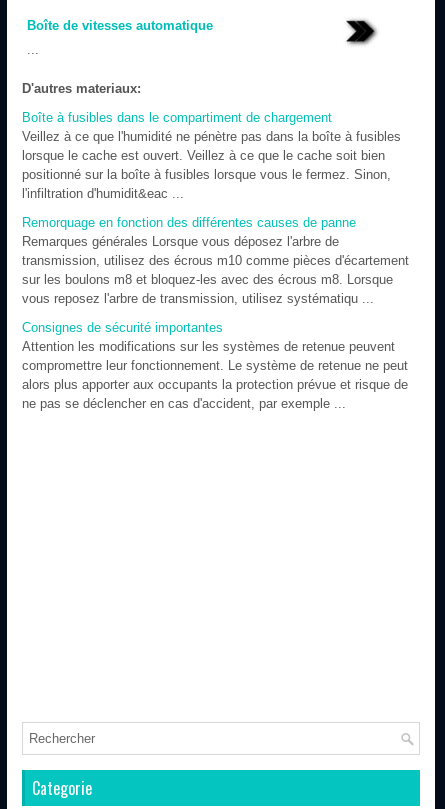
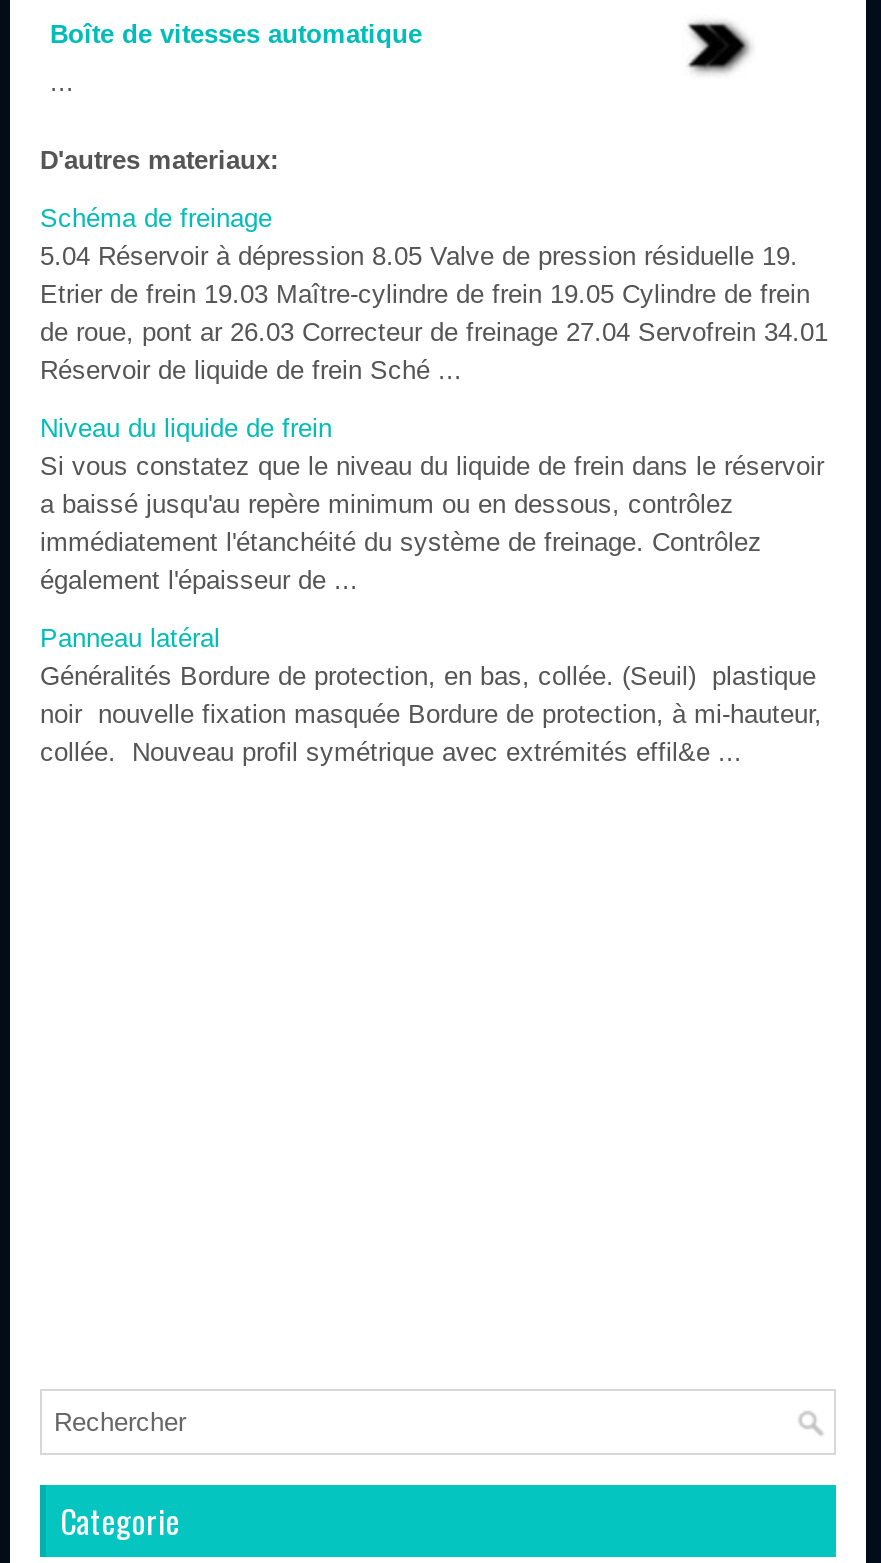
- Boîte à fusibles dans le compartiment de chargement
- Veillez à ce que l'humidité ne pénètre pas dans la boîte à fusibles
- lorsque le cache est ouvert. Veillez à ce que le cache soit bien
- positionné sur la boîte à fusibles lorsque vous le fermez. Sinon,
- l'infiltration d'humidit&eac ...
+ Schéma de freinage
+ 5.04 Réservoir à dépression 8.05 Valve de pression résiduelle 19.
+ Etrier de frein 19.03 Maître-cylindre de frein 19.05 Cylindre de frein
+ de roue, pont ar 26.03 Correcteur de freinage 27.04 Servofrein 34.01
+ Réservoir de liquide de frein Sché ...

- Remorquage en fonction des différentes causes de panne
- Remarques générales Lorsque vous déposez l'arbre de
- transmission, utilisez des écrous m10 comme pièces d'écartement
- sur les boulons m8 et bloquez-les avec des écrous m8. Lorsque
- vous reposez l'arbre de transmission, utilisez systématiqu ...
+ Niveau du liquide de frein
+ Si vous constatez que le niveau du liquide de frein dans le réservoir
+ a baissé jusqu'au repère minimum ou en dessous, contrôlez
+ immédiatement l'étanchéité du système de freinage. Contrôlez
+ également l'épaisseur de ...

- Consignes de sécurité importantes
- Attention les modifications sur les systèmes de retenue peuvent
- compromettre leur fonctionnement. Le système de retenue ne peut
- alors plus apporter aux occupants la protection prévue et risque de
- ne pas se déclencher en cas d'accident, par exemple ...
+ Panneau latéral
+ Généralités Bordure de protection, en bas, collée. (Seuil) plastique
+ noir nouvelle fixation masquée Bordure de protection, à mi-hauteur,
+ collée. Nouveau profil symétrique avec extrémités effil&e ...
